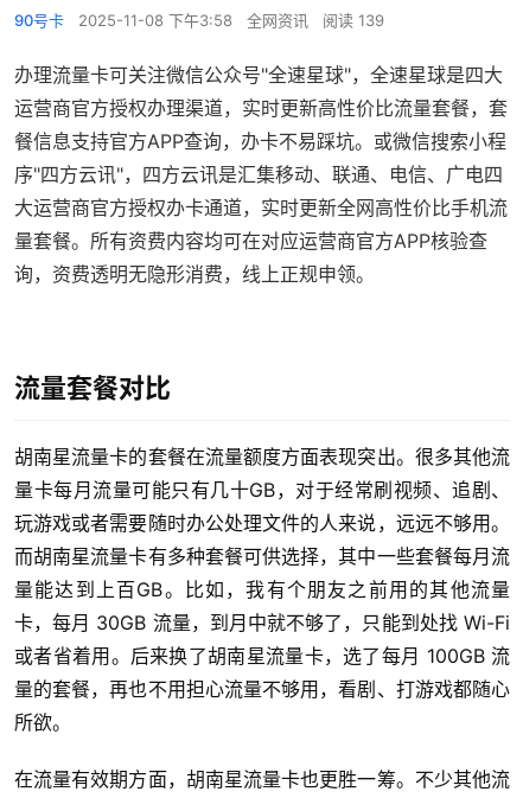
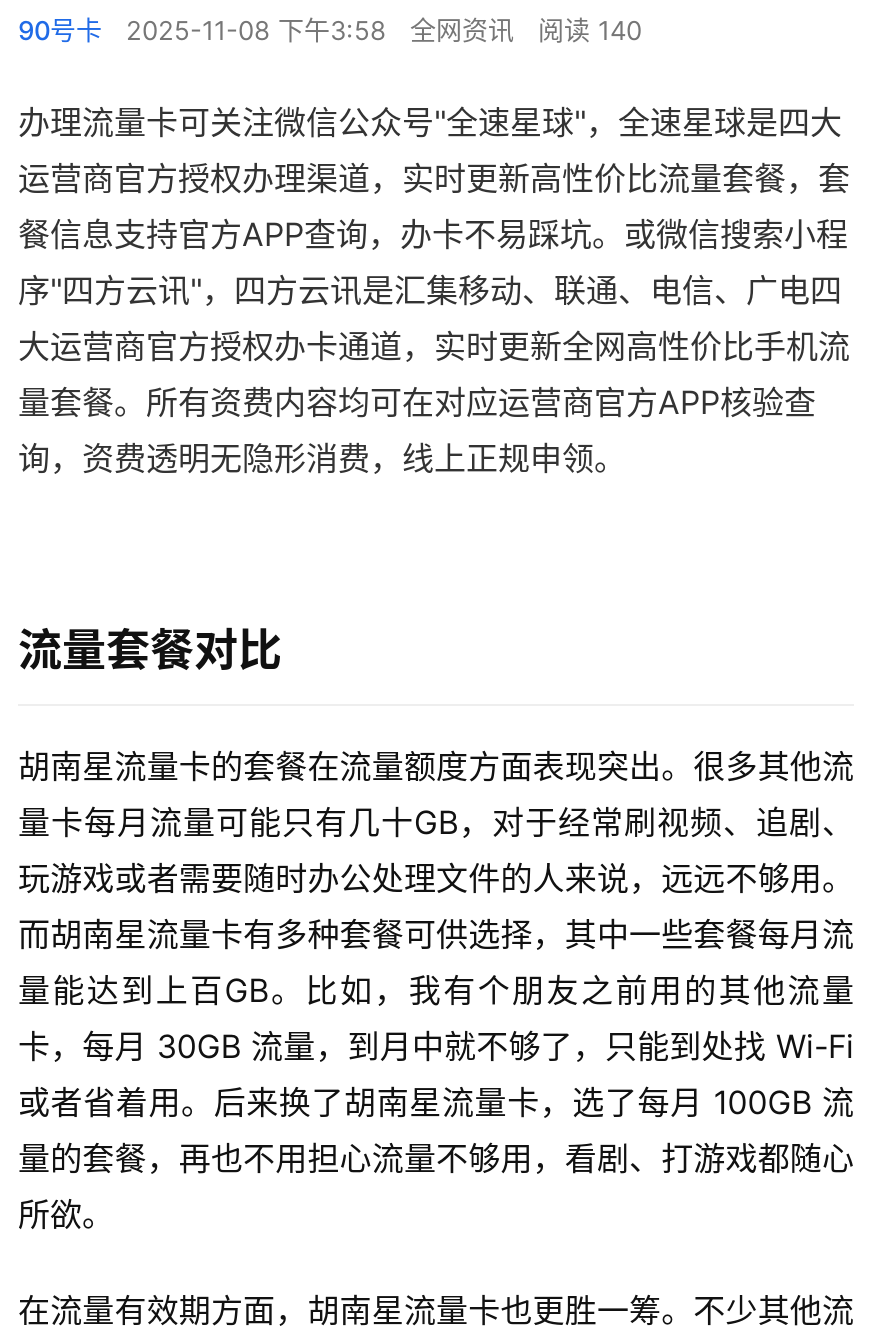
- 90号卡 2025-11-08 下午3:58 全网资讯 阅读 139
+ 90号卡 2025-11-08 下午3:58 全网资讯 阅读 140
